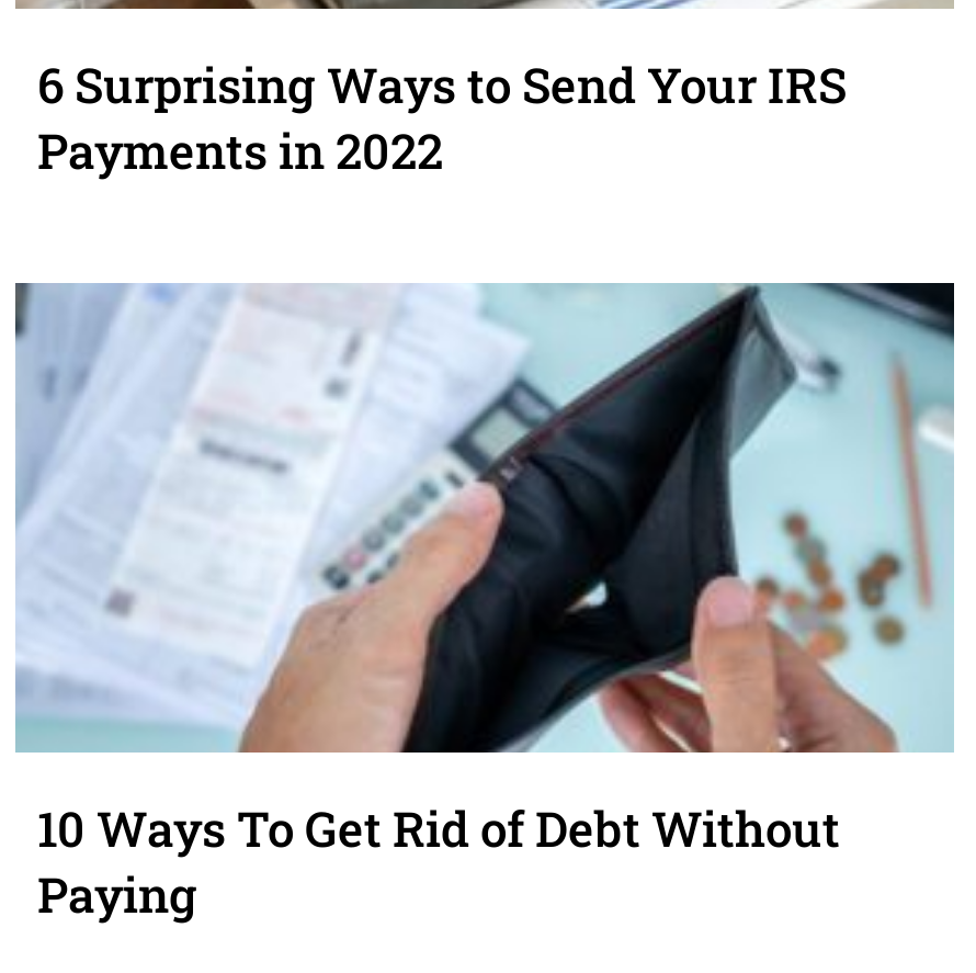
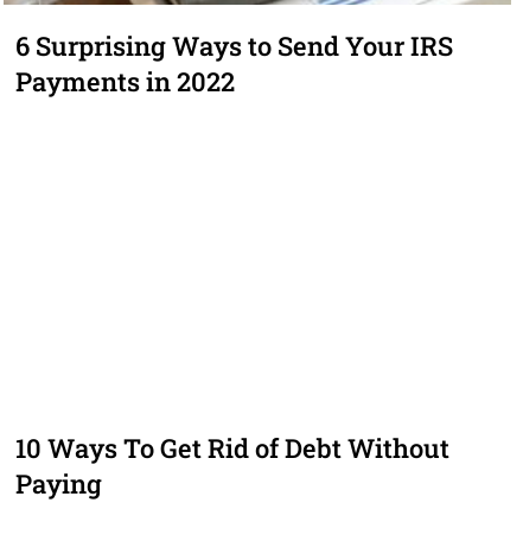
- [image]
